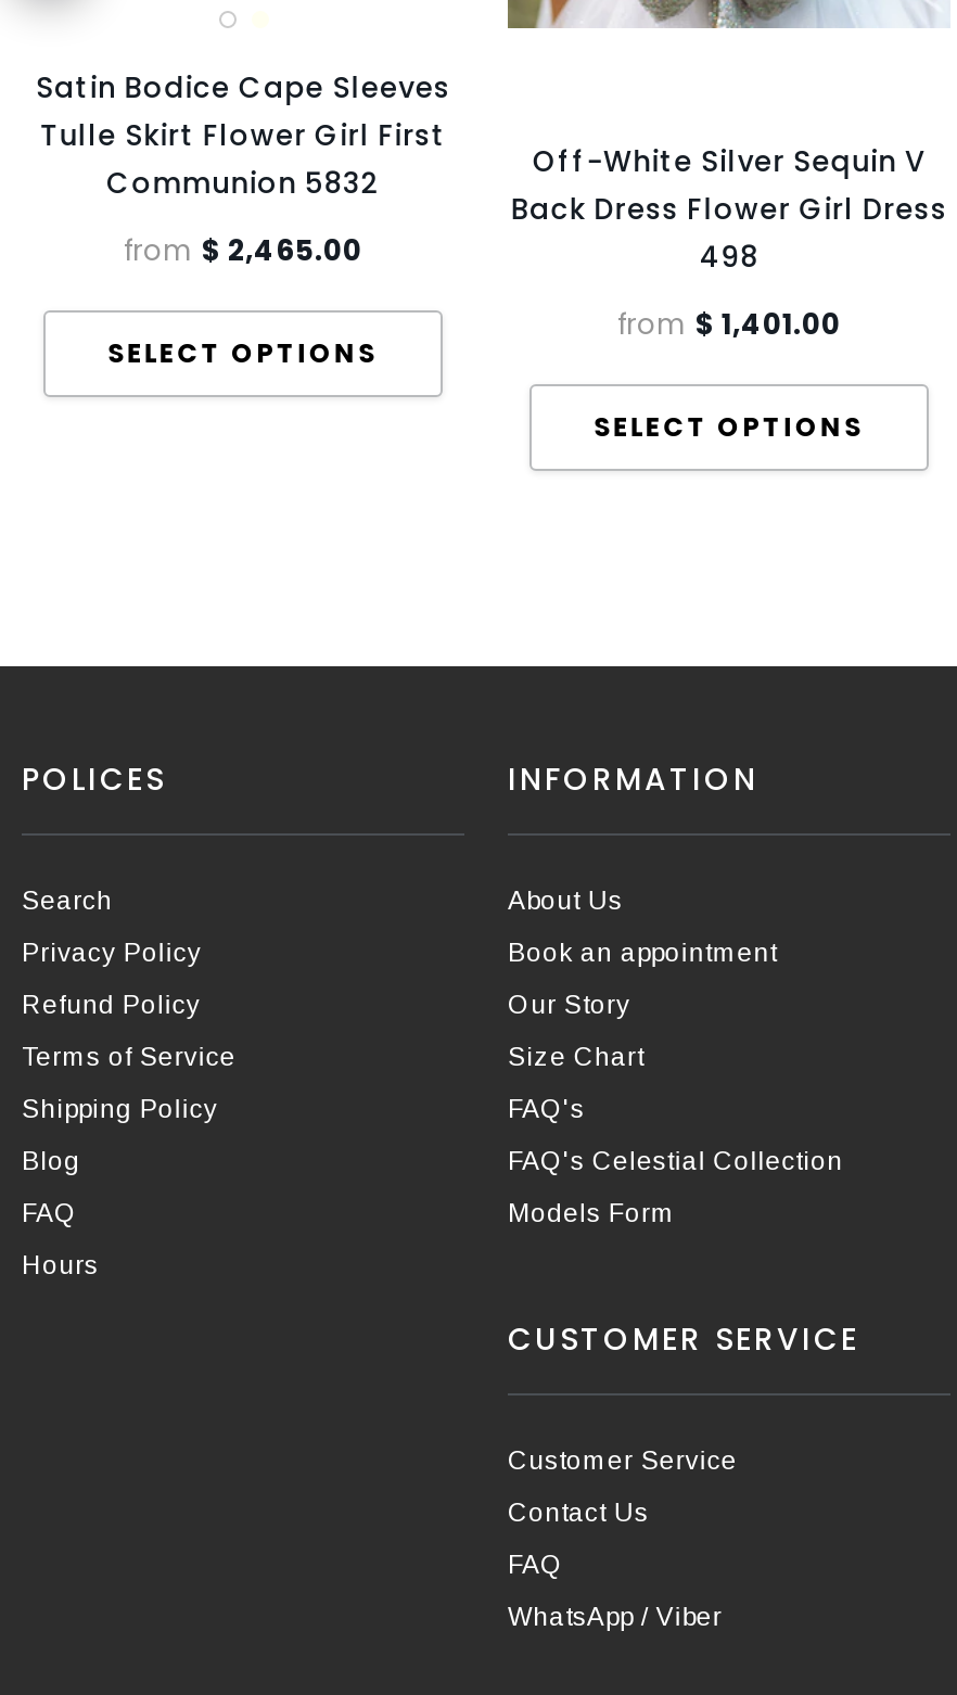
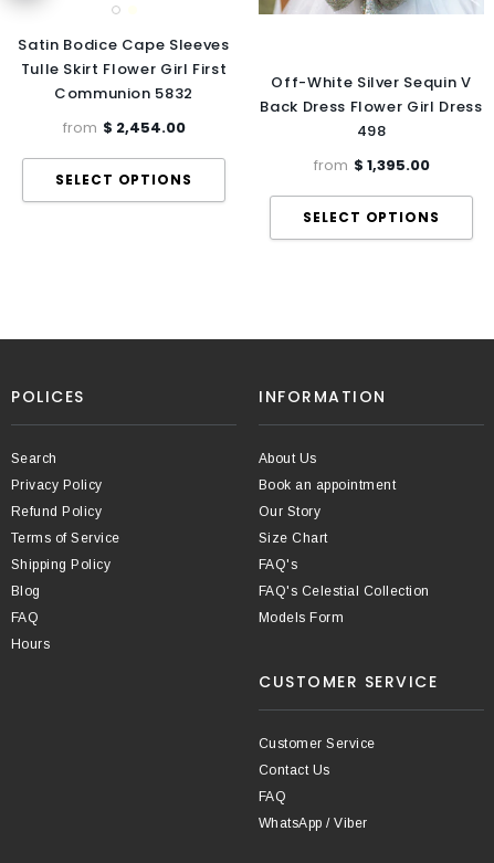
- from $ 2,465.00
+ from $ 2,454.00

- from $ 1,401.00
+ from $ 1,395.00
